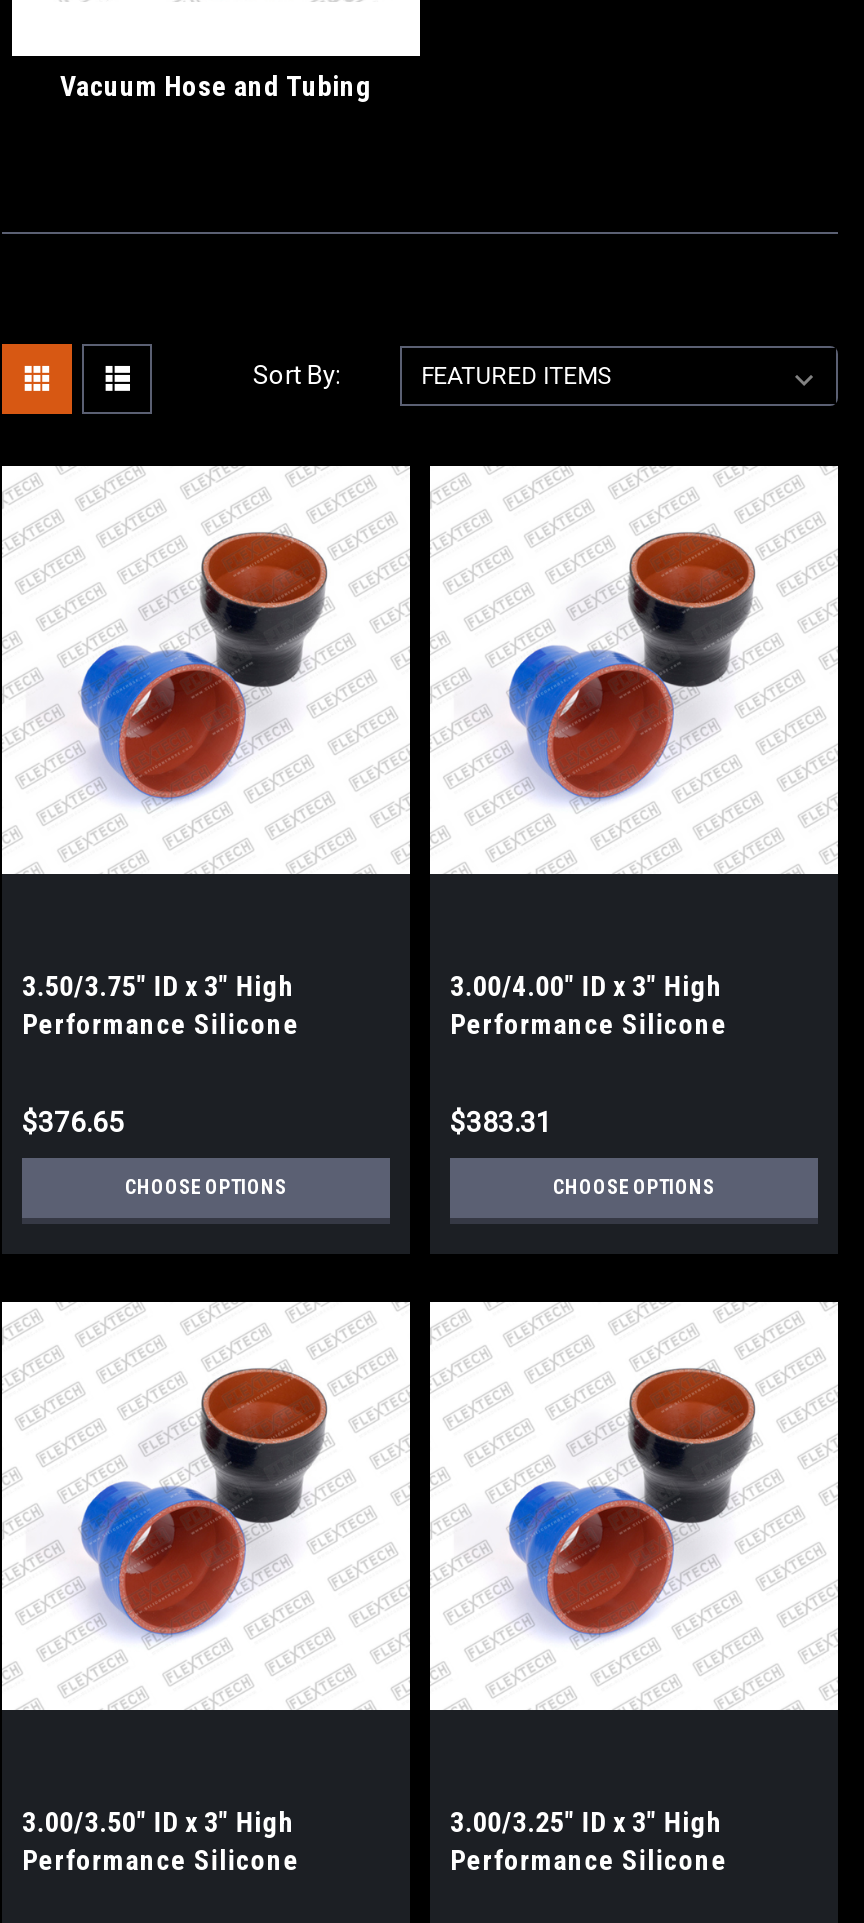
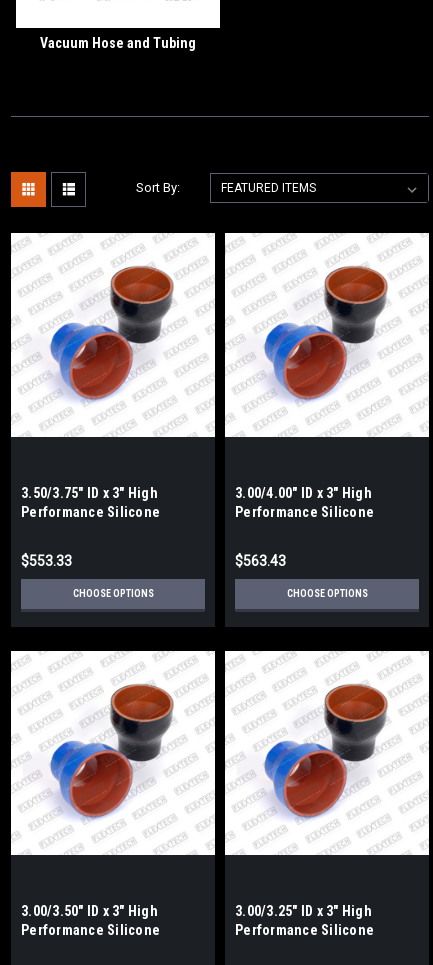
- $376.65
+ $553.33

- $383.31
+ $563.43
